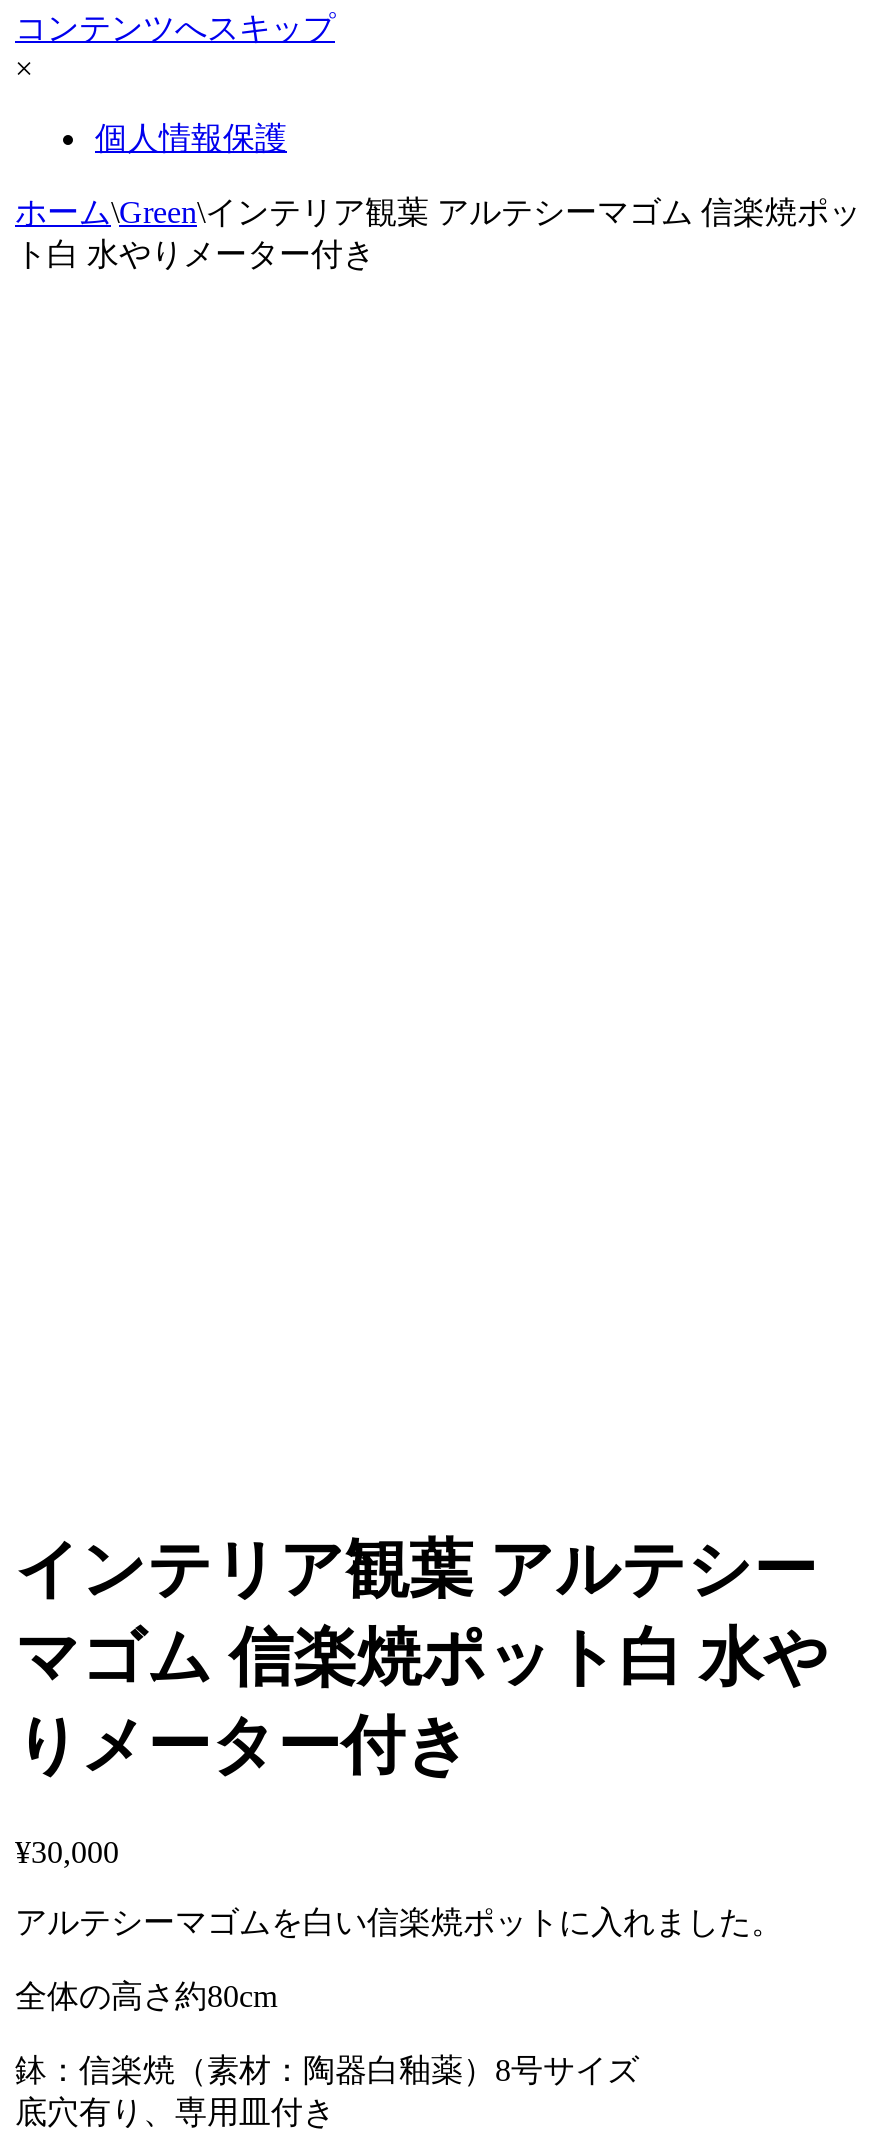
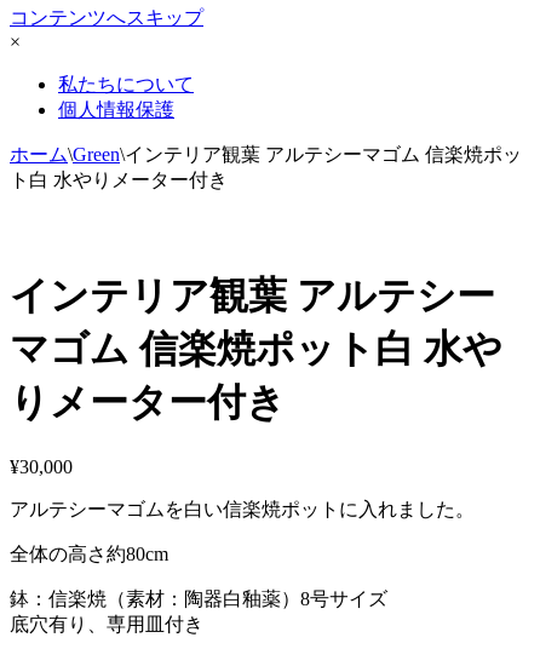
+ 私たちについて

moved down: 個人情報保護 | ホーム\Green\インテリア観葉 アルテシーマゴム 信楽焼ポッ | ト白 水やりメーター付き
